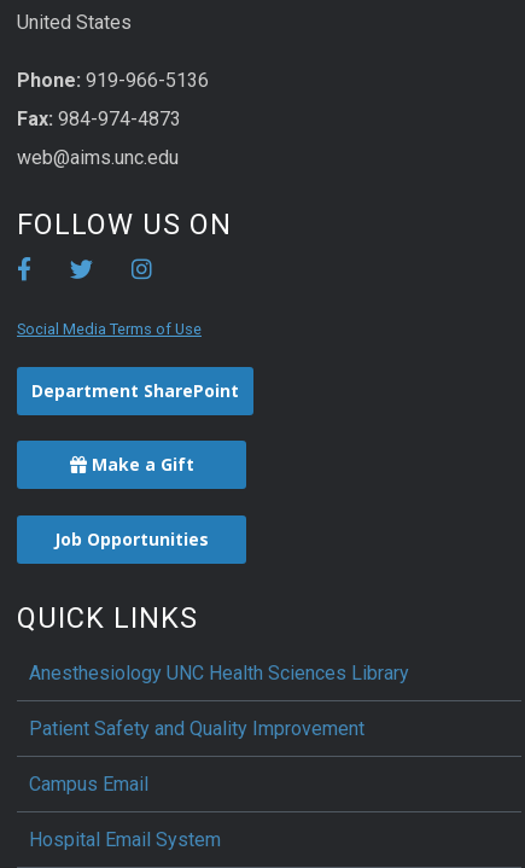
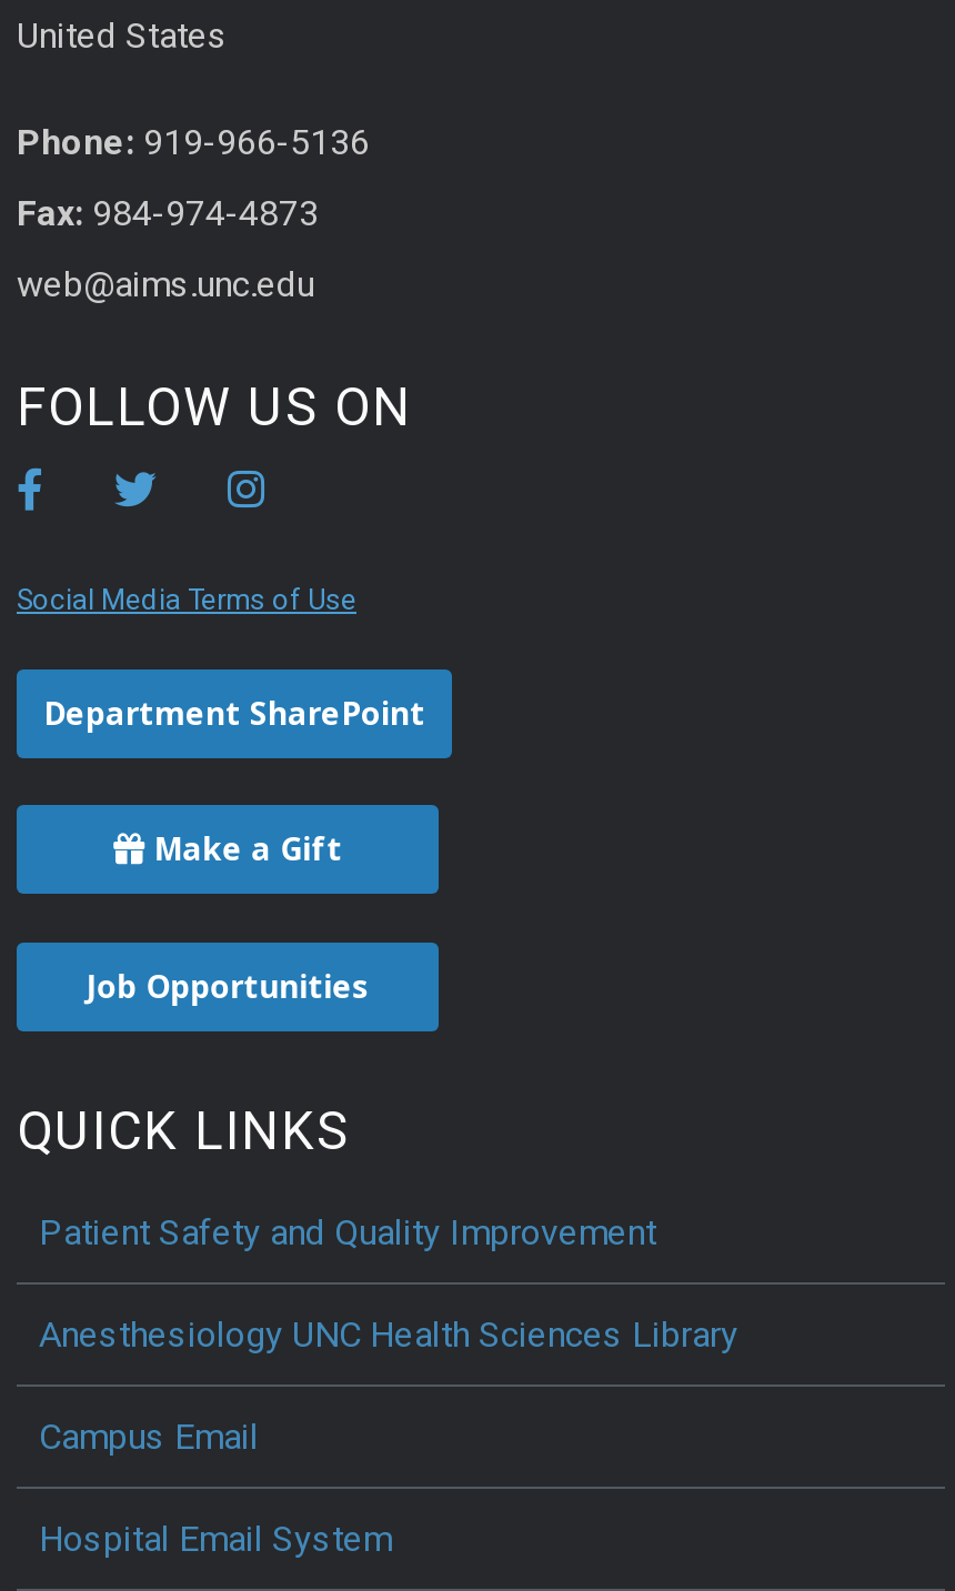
moved down: Anesthesiology UNC Health Sciences Library

moved up: Patient Safety and Quality Improvement
